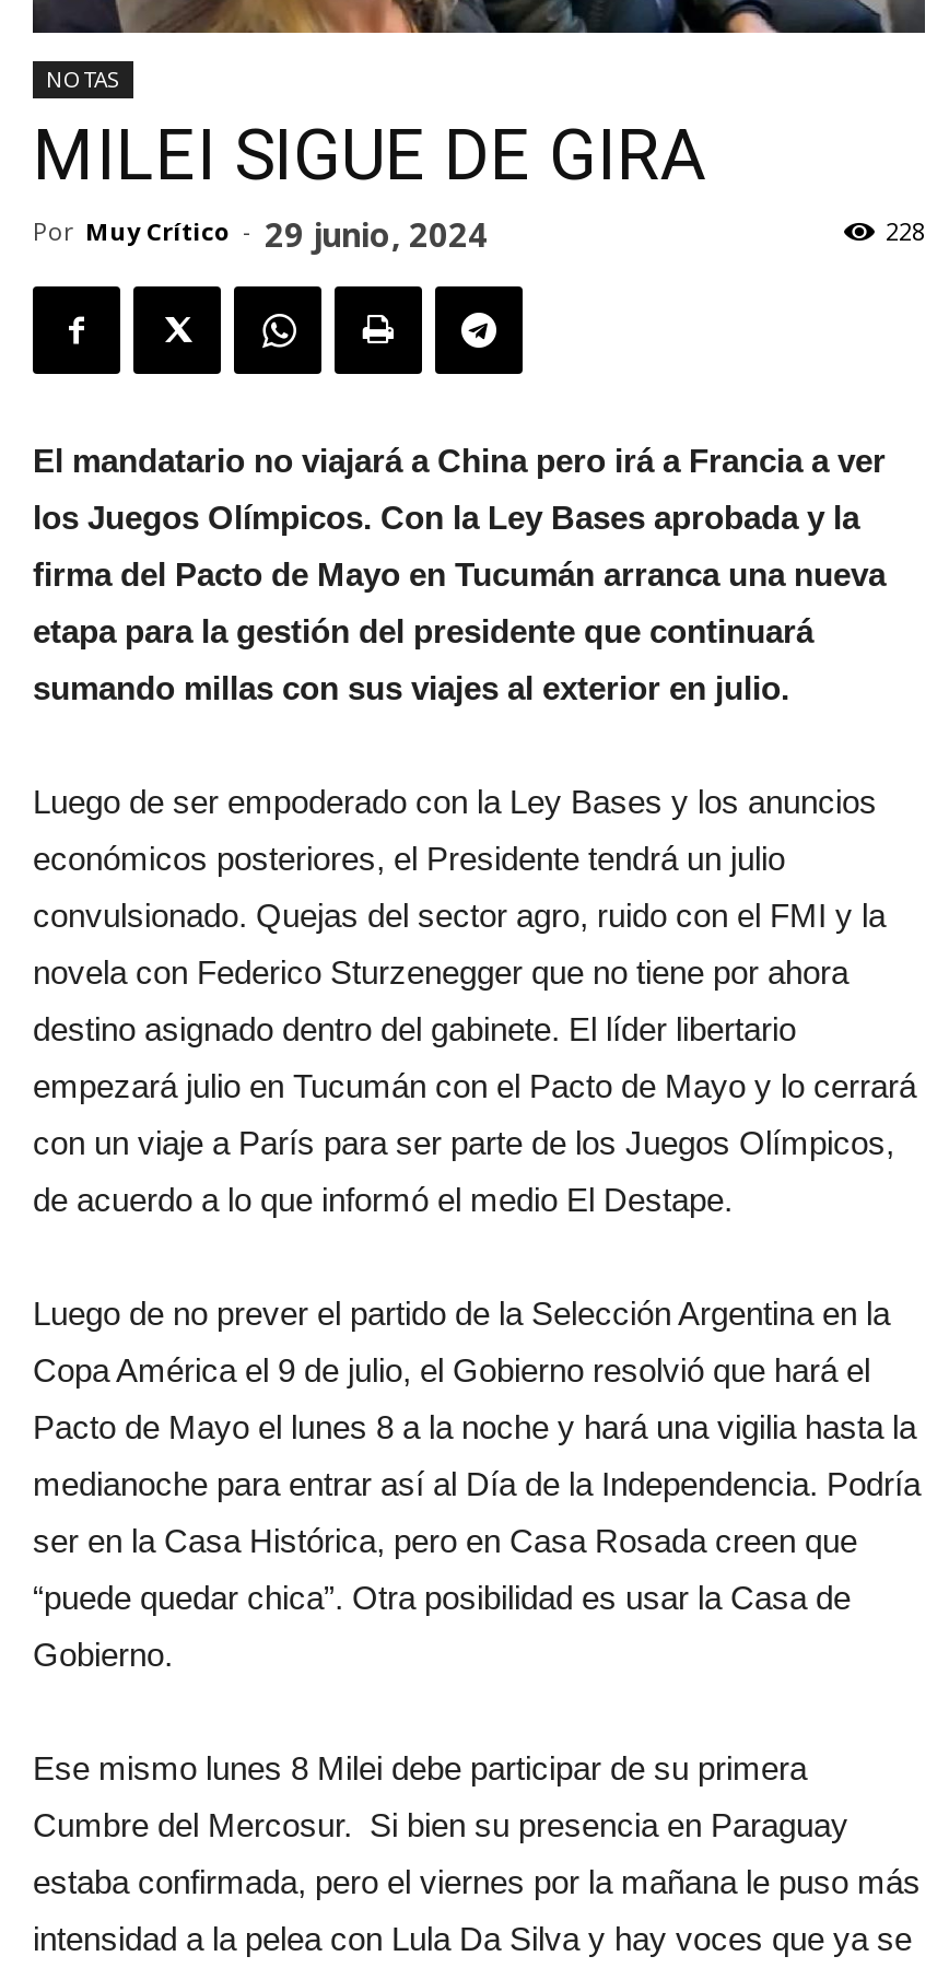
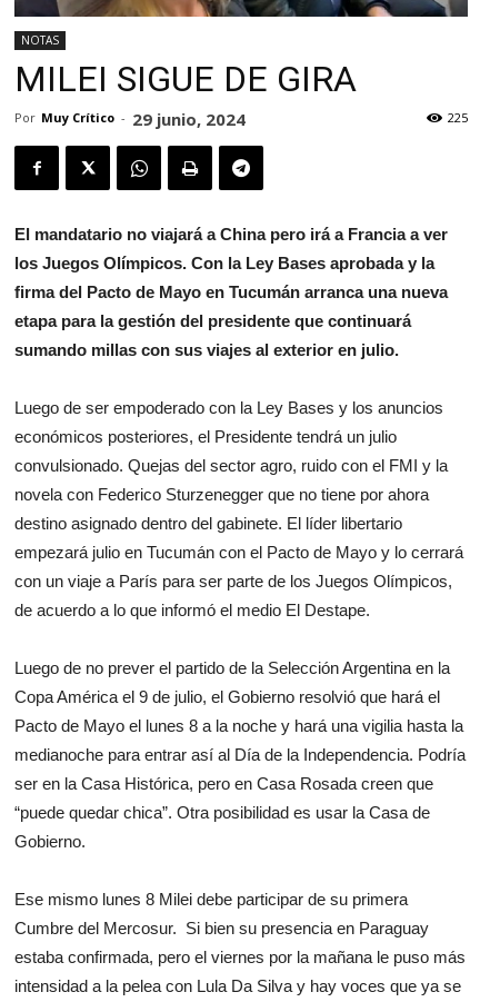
- 228
+ 225
